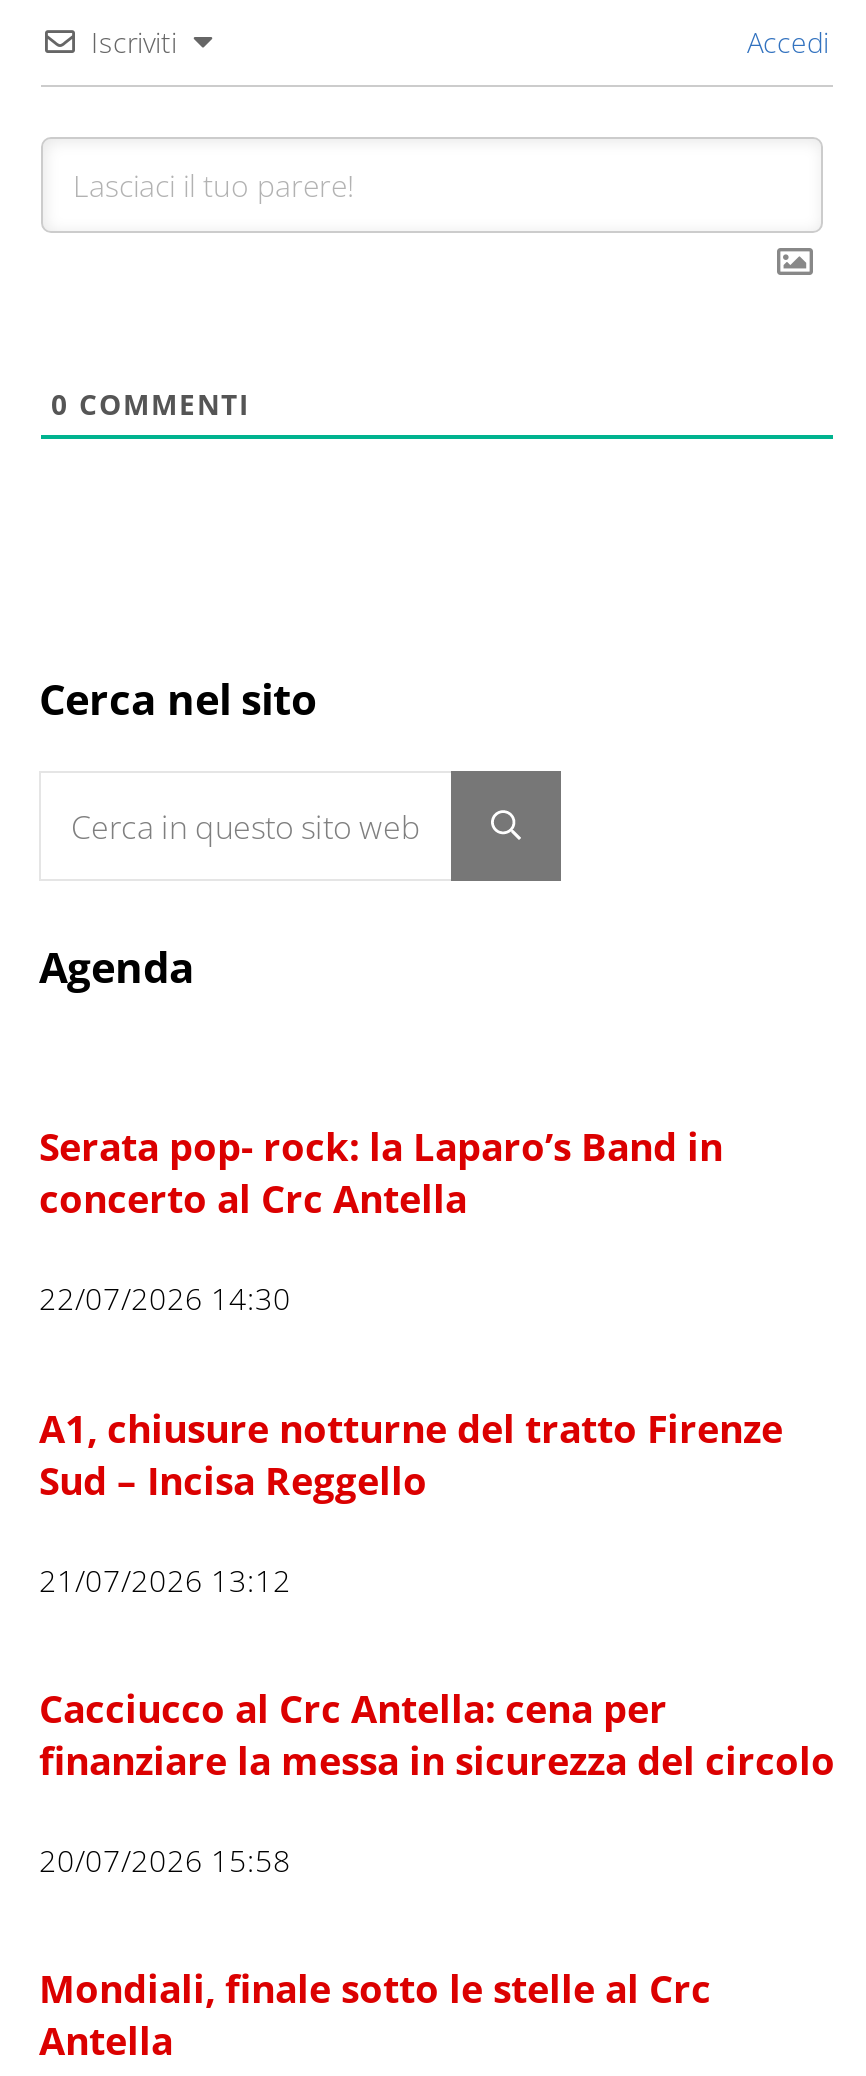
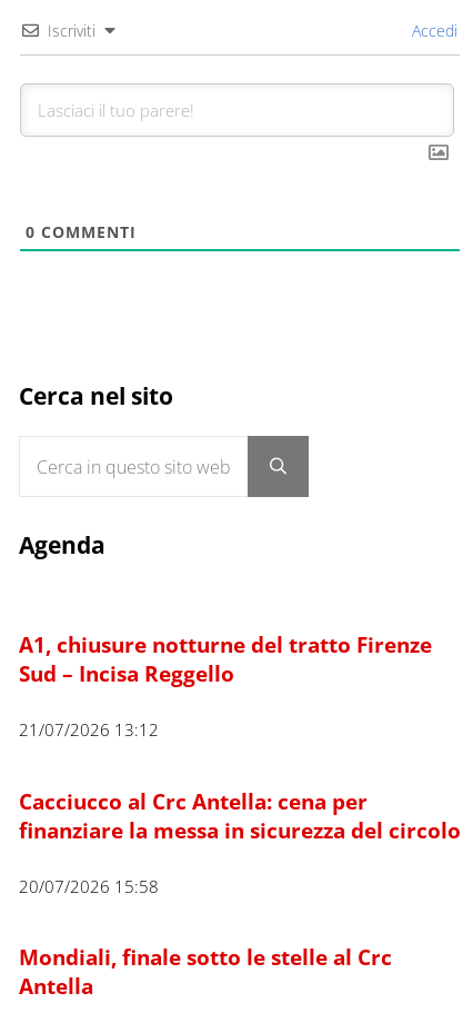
- Serata pop- rock: la Laparo’s Band in
- concerto al Crc Antella
- 22/07/2026 14:30
